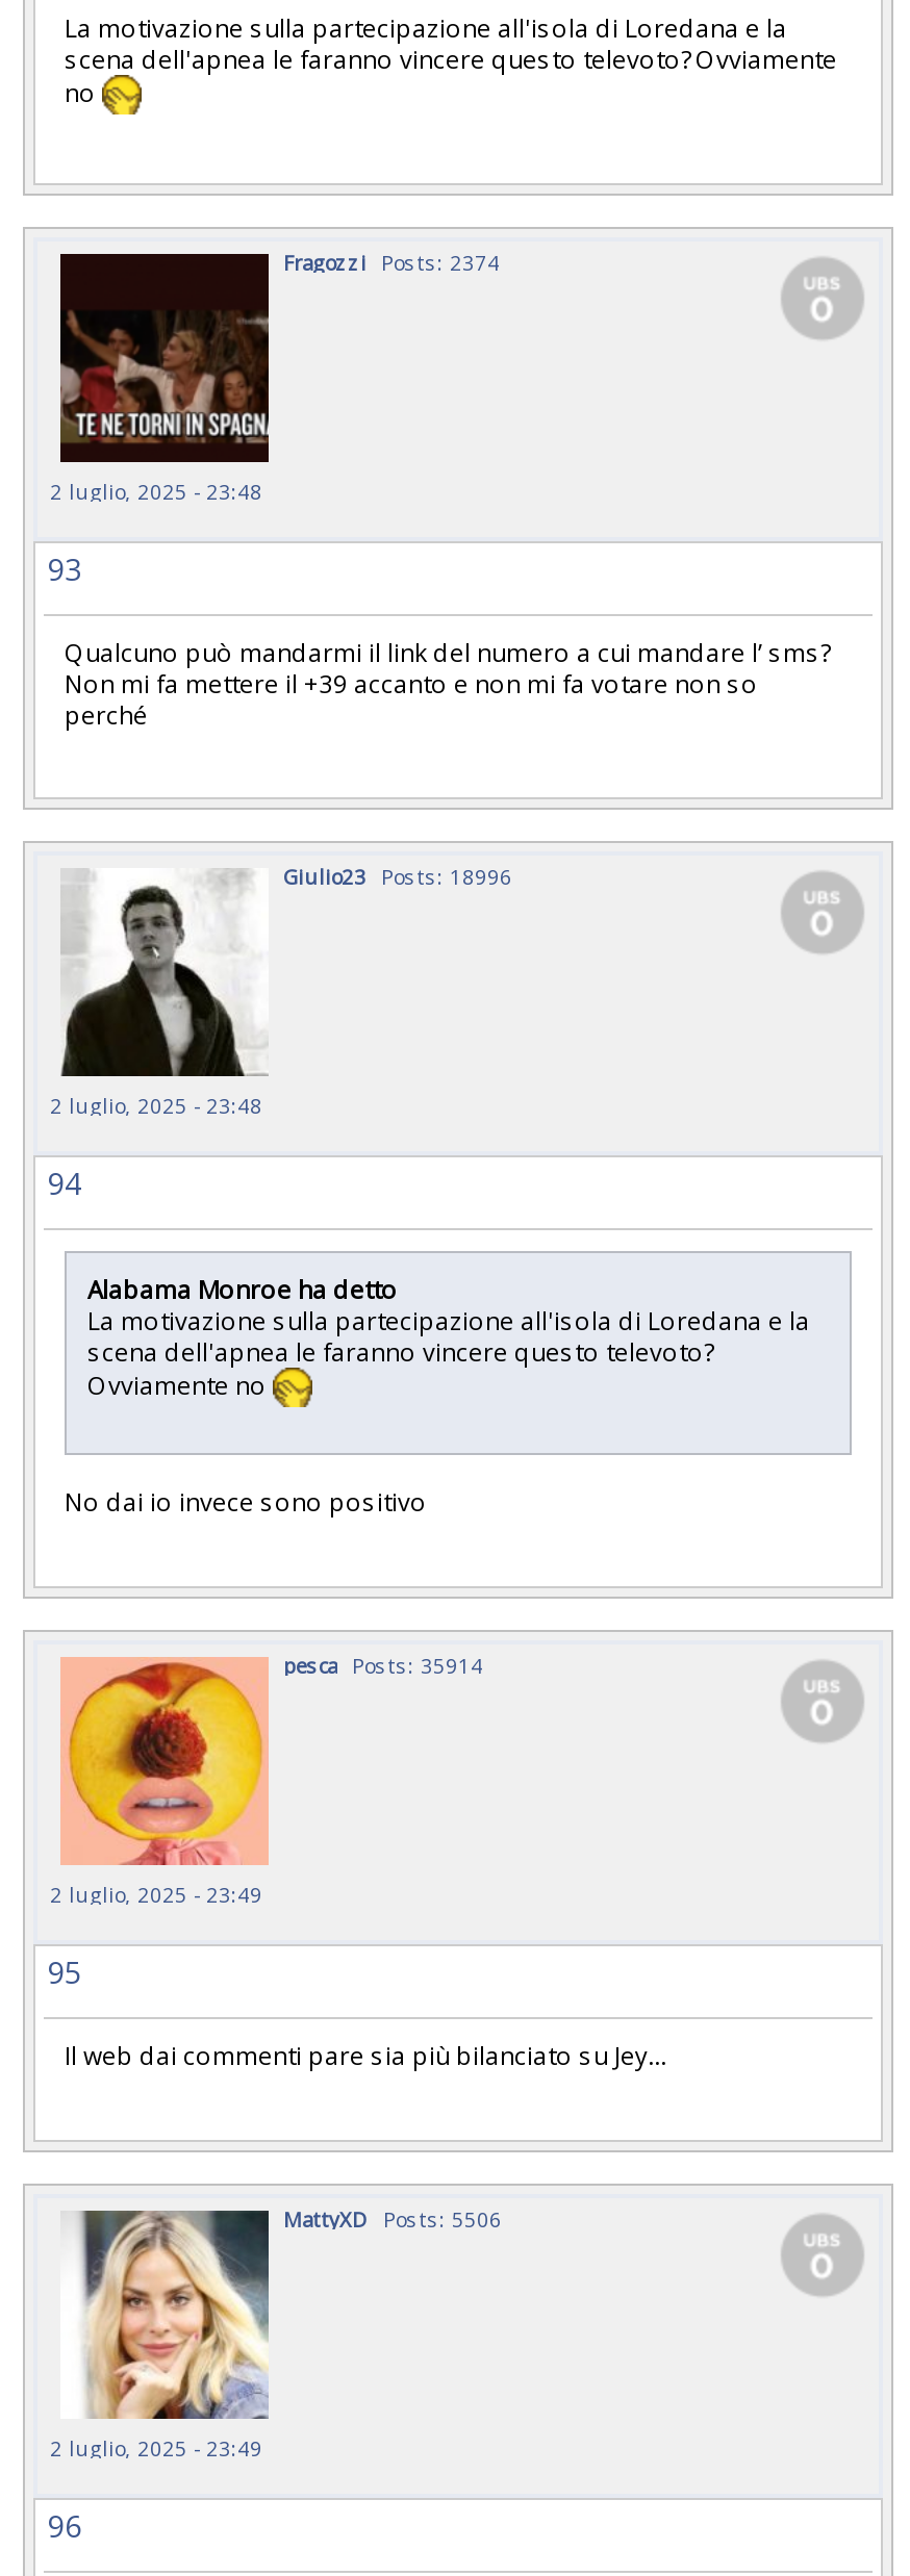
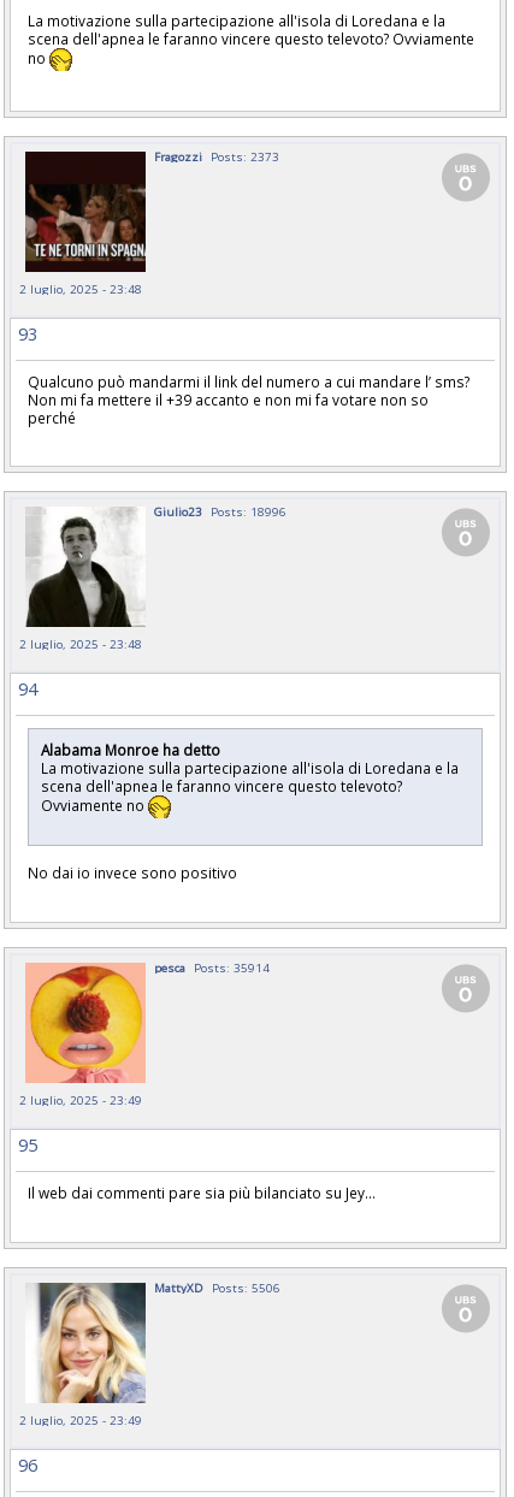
- Fragozzi Posts: 2374
+ Fragozzi Posts: 2373
